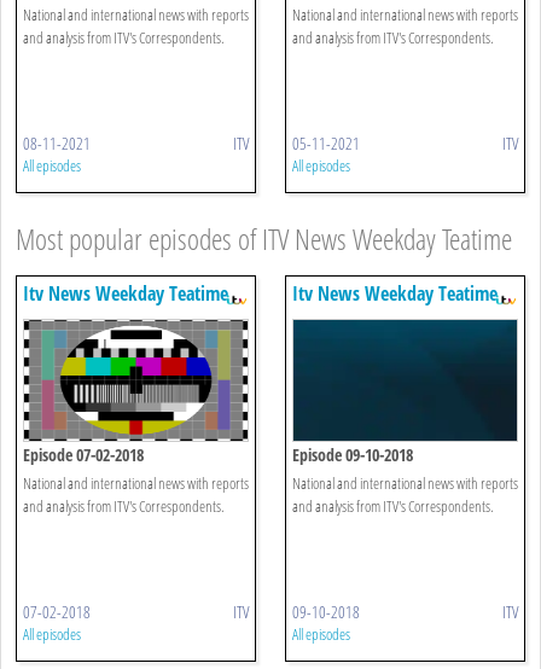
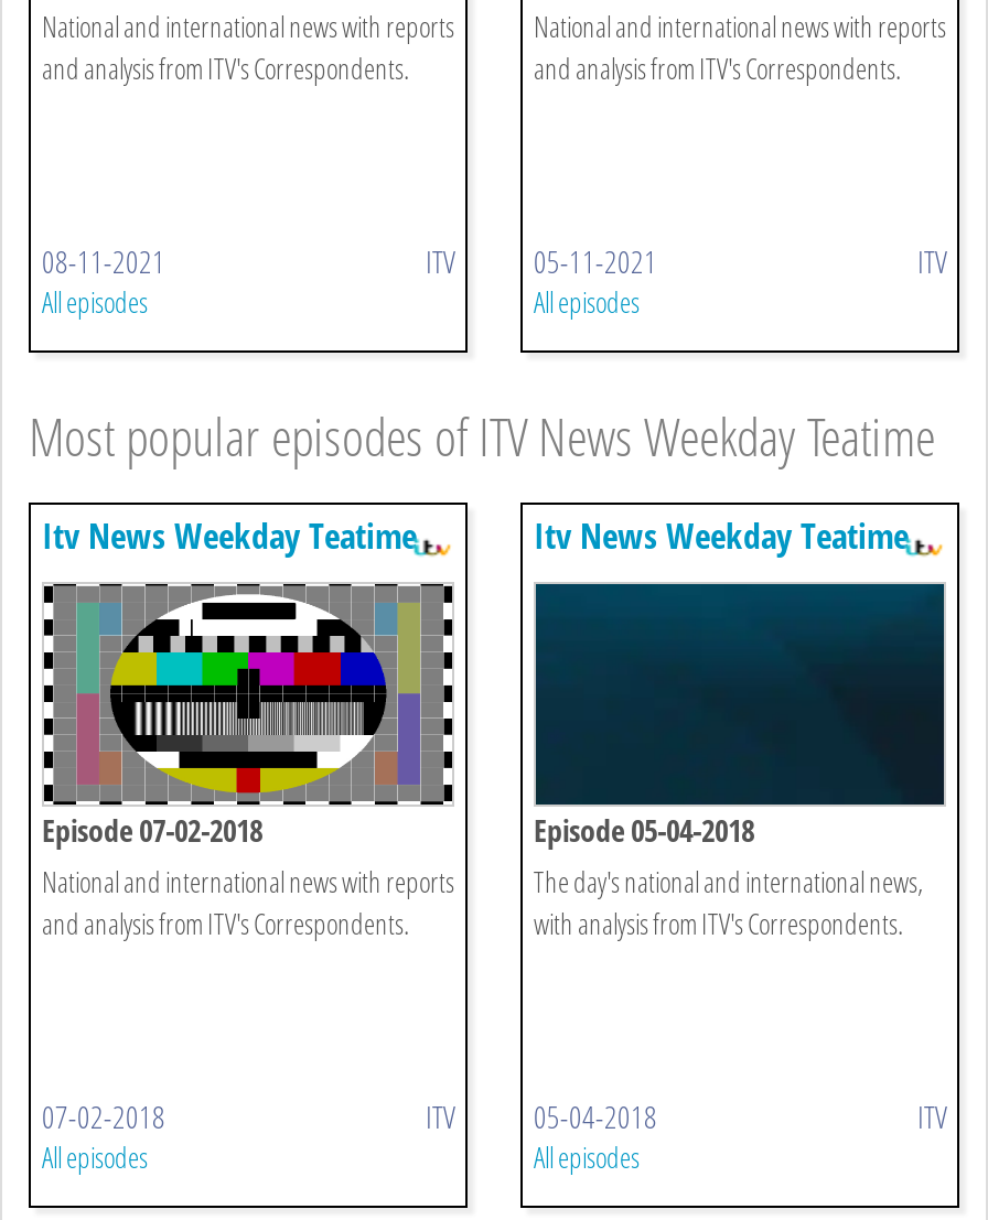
- Episode 09-10-2018
- National and international news with reports
- and analysis from ITV's Correspondents.
+ Episode 05-04-2018
+ The day's national and international news,
+ with analysis from ITV's Correspondents.

- ITV 09-10-2018
+ ITV 05-04-2018
